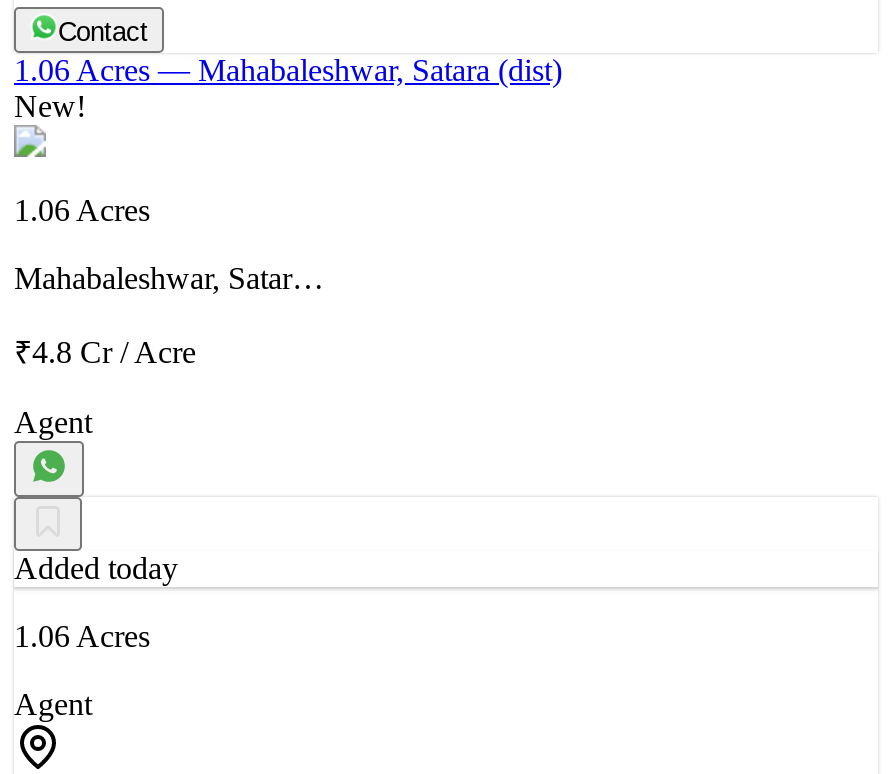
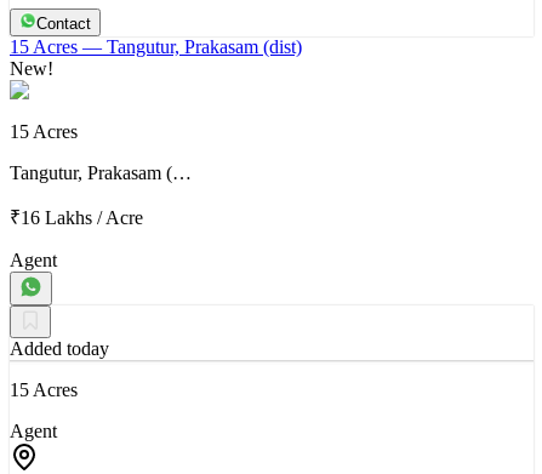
- 1.06 Acres— Mahabaleshwar, Satara (dist)
+ 15 Acres— Tangutur, Prakasam (dist)

- 1.06 Acres
+ 15 Acres

- Mahabaleshwar, Satar…
+ Tangutur, Prakasam (…

- ₹4.8 Cr / Acre
+ ₹16 Lakhs / Acre

- 1.06 Acres
+ 15 Acres
